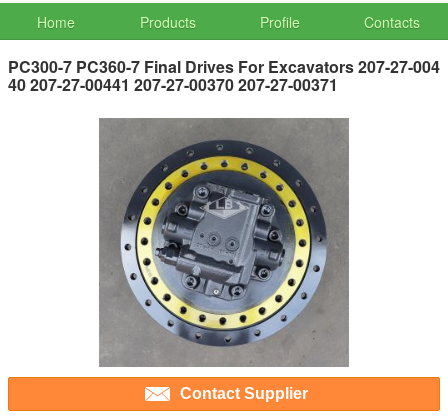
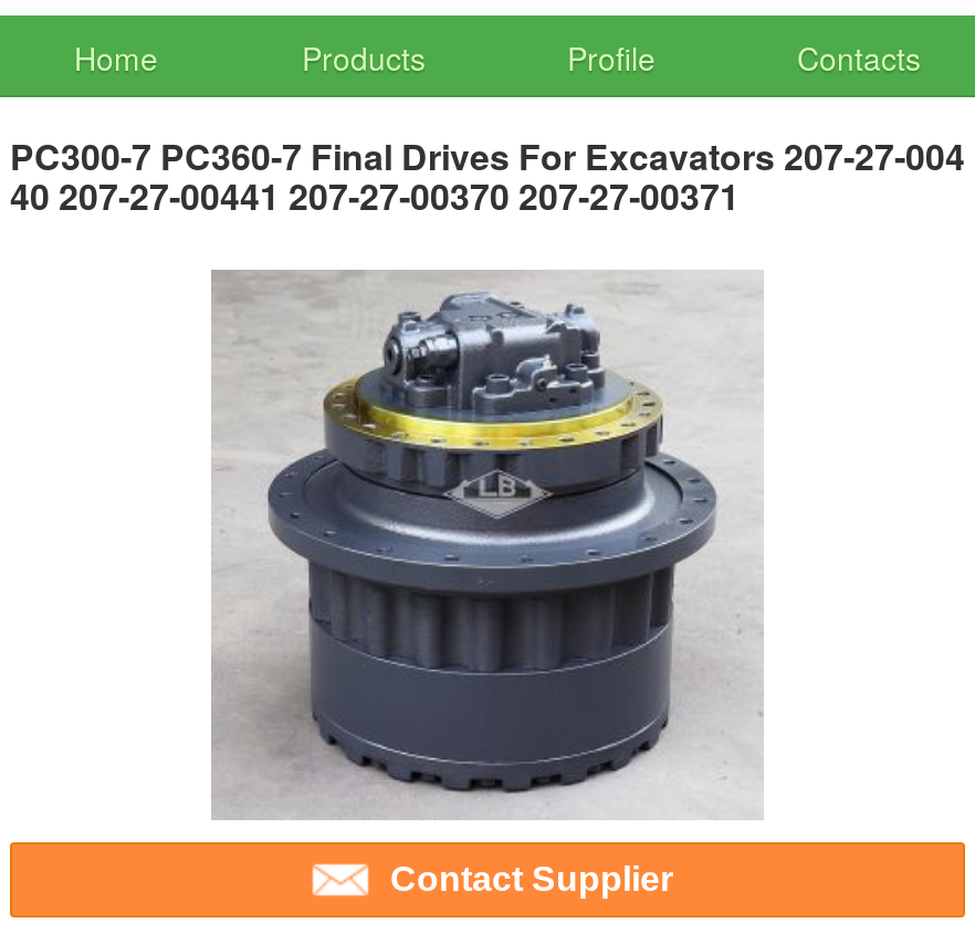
- [image]
+ [image]
